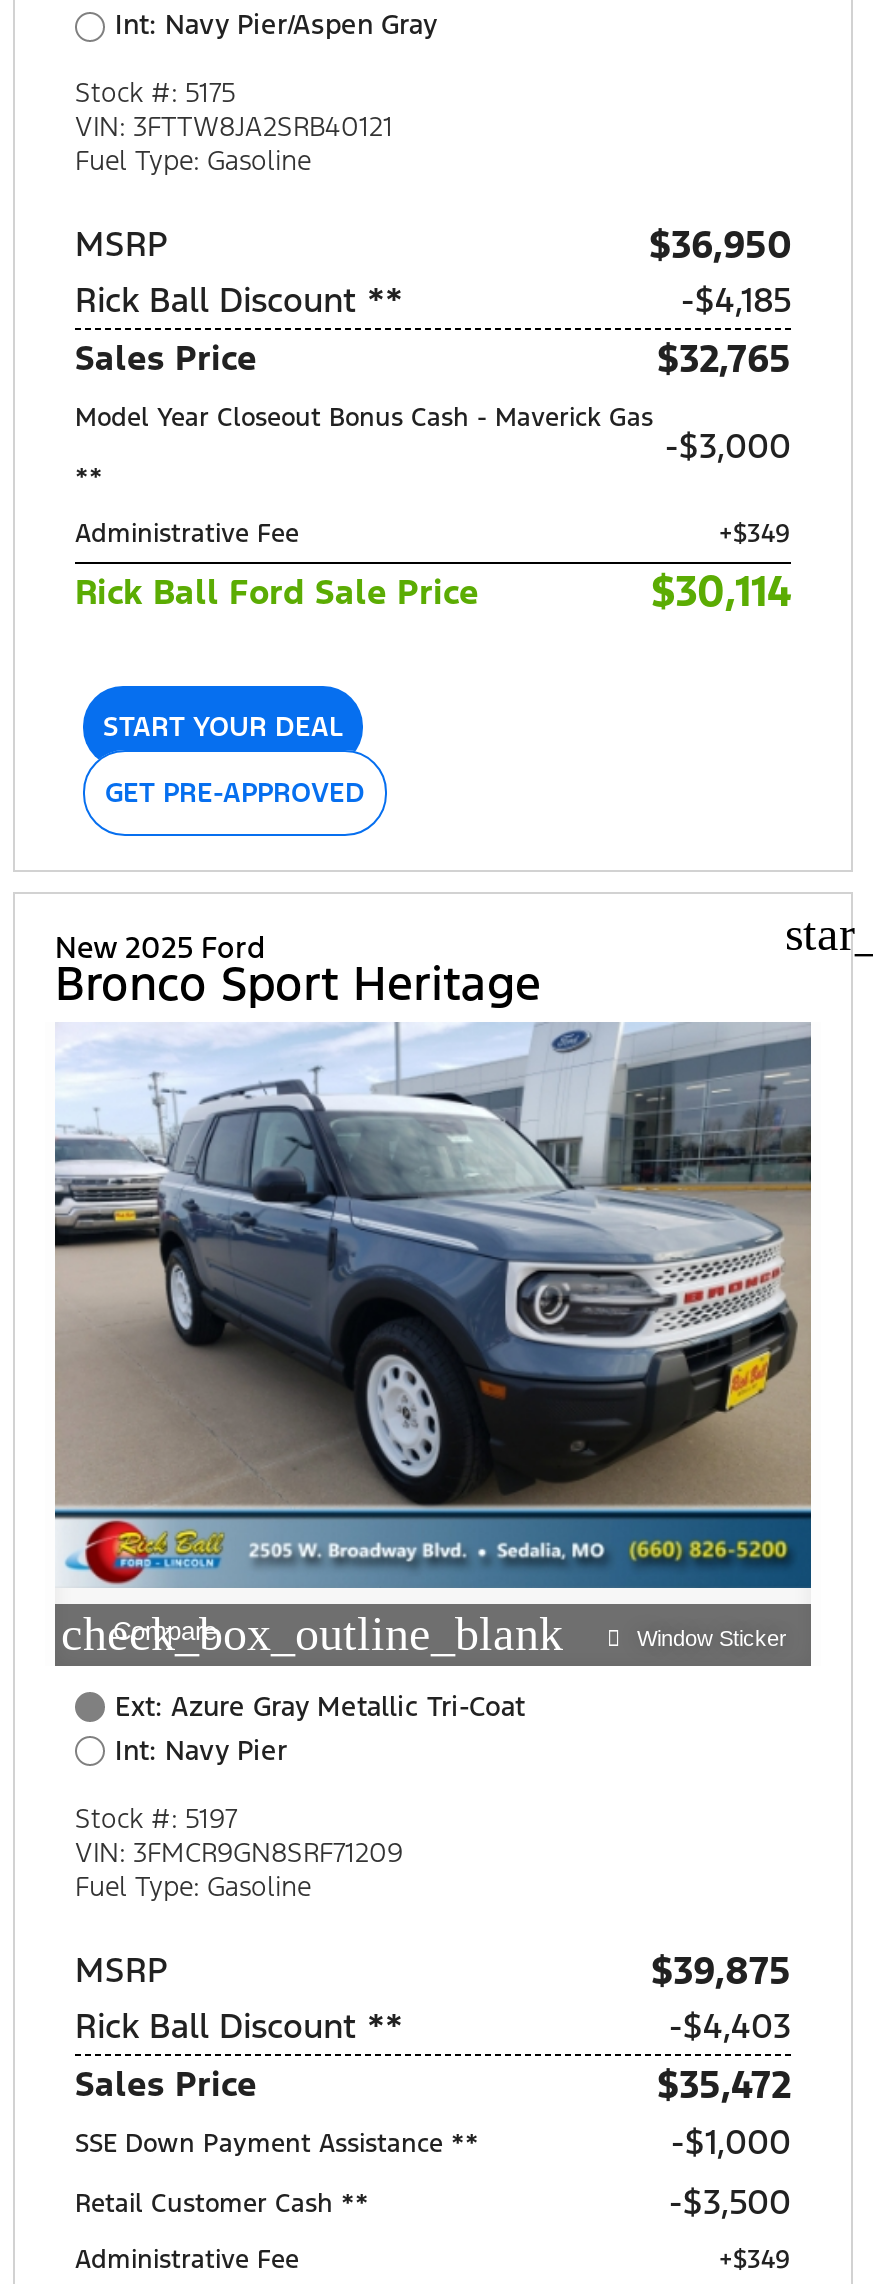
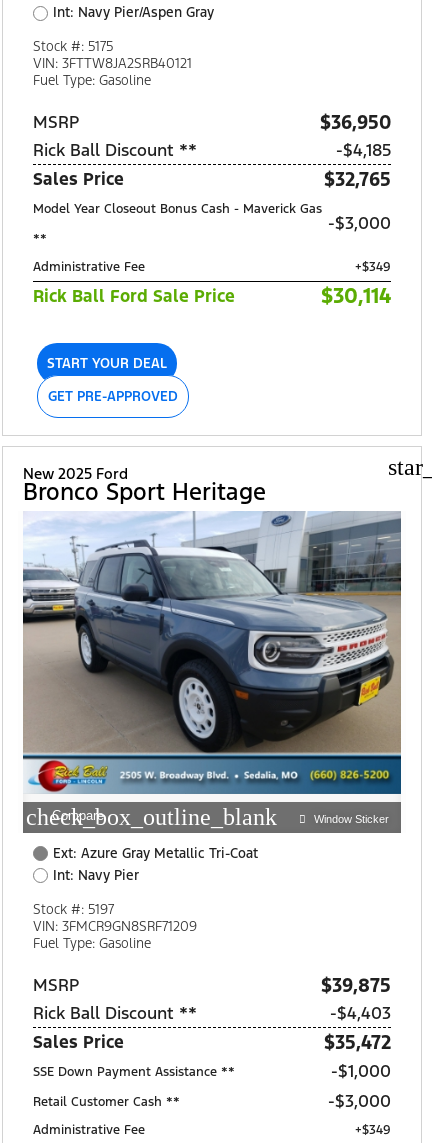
- $3,500
+ $3,000
